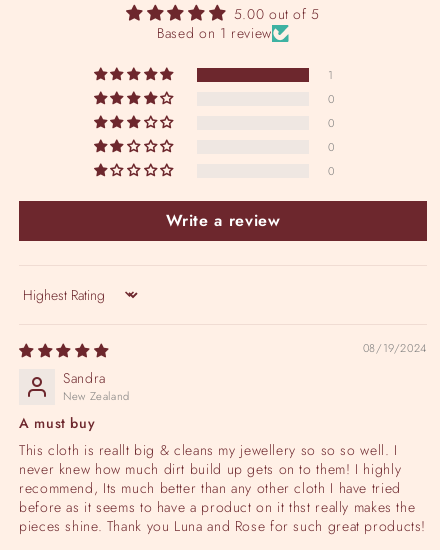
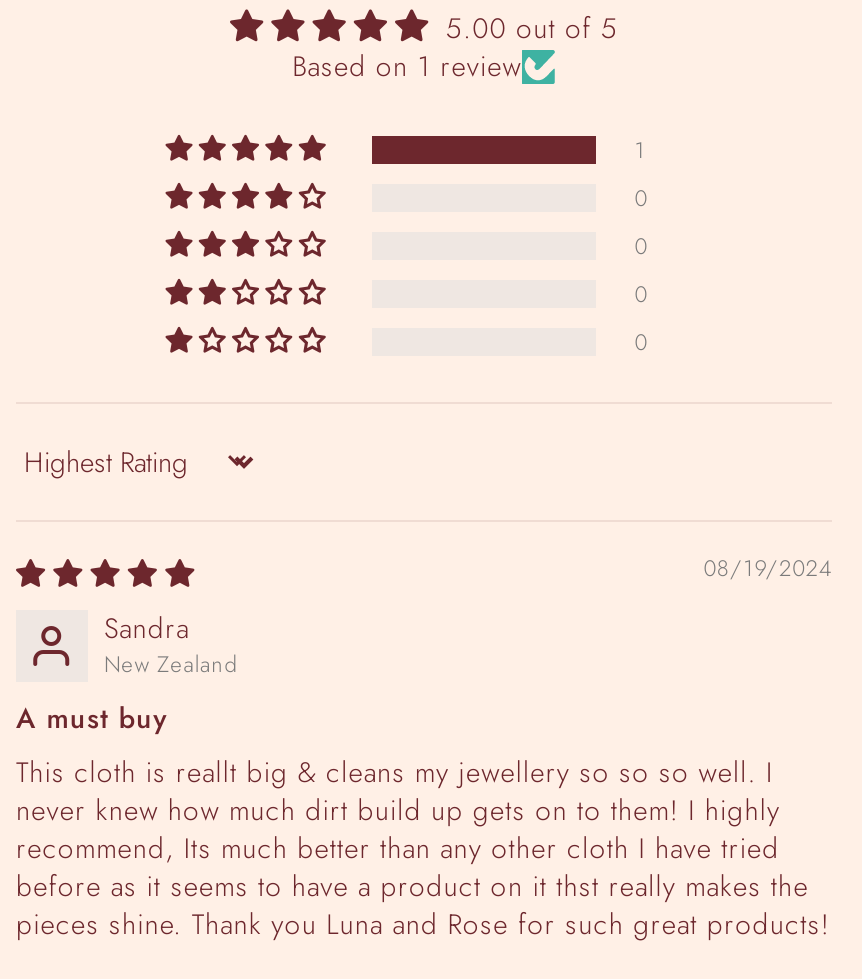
- Write a review
